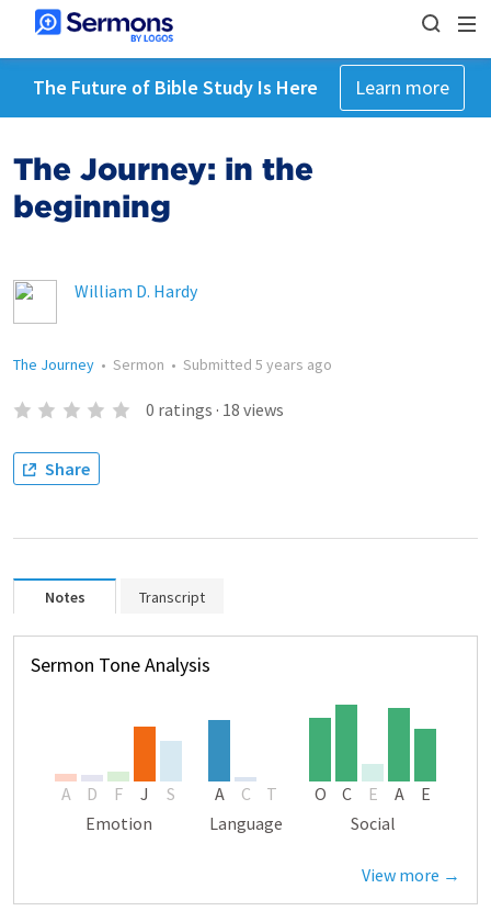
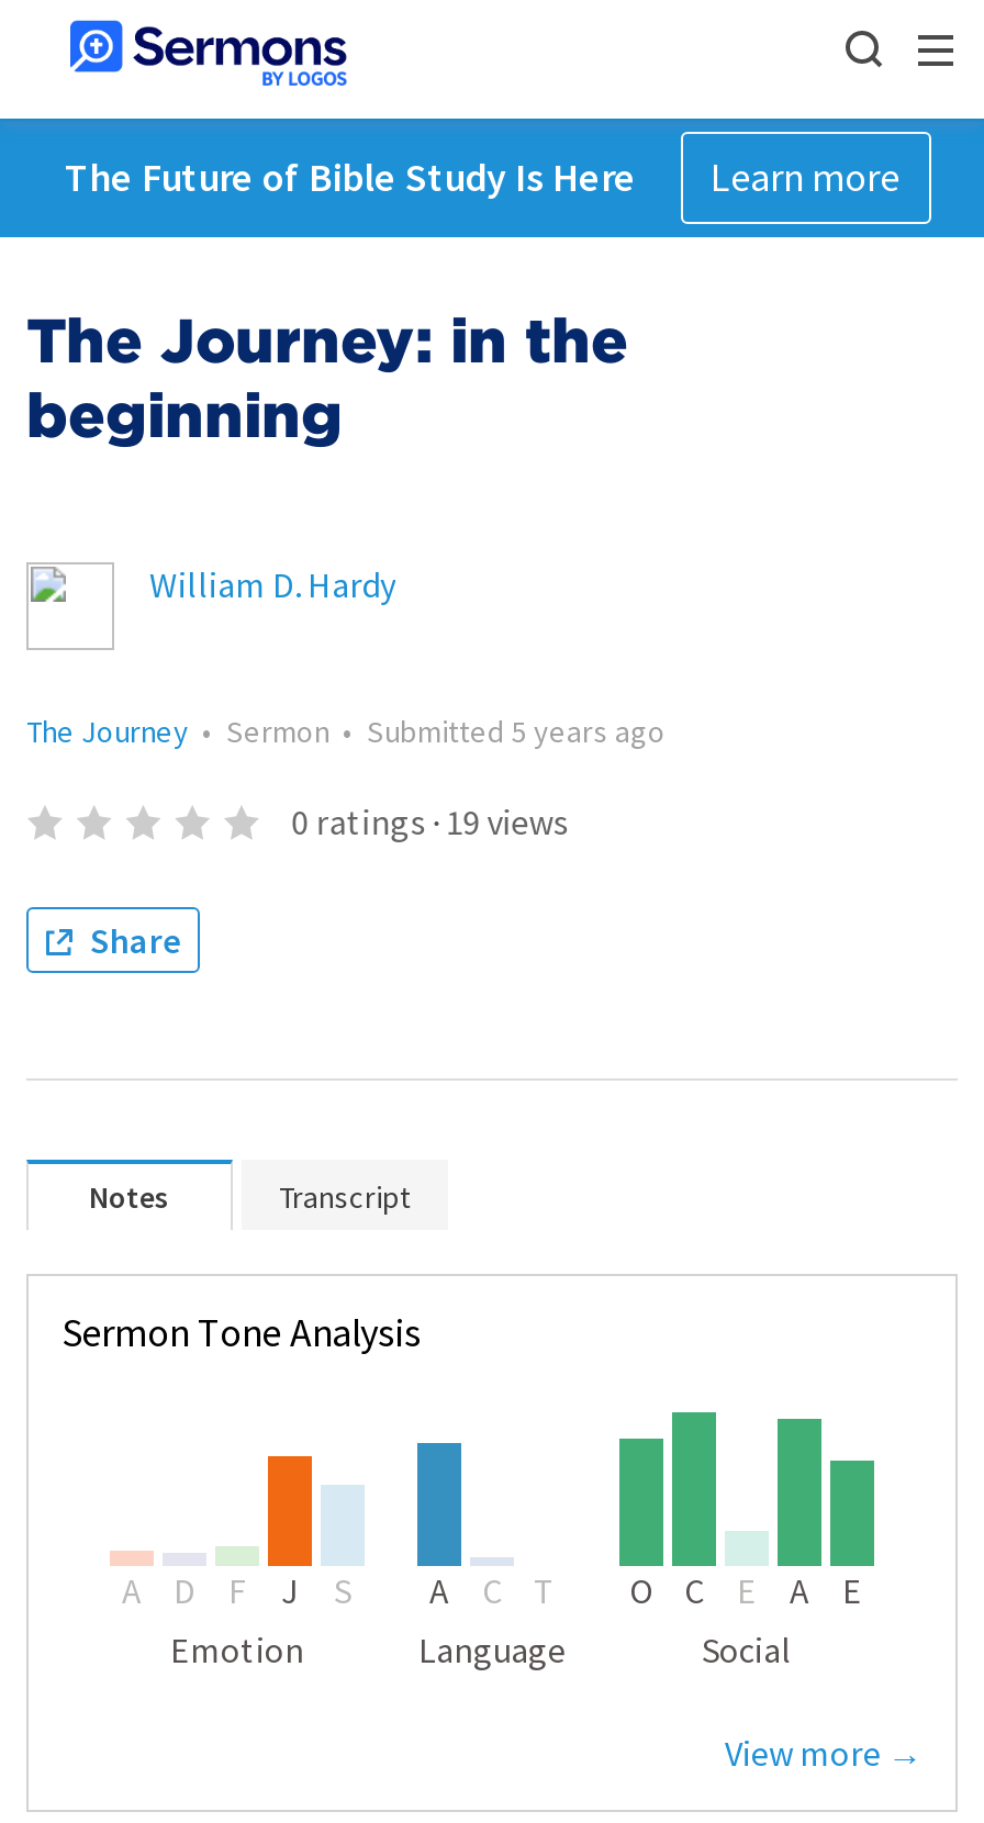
- 0 ratings · 18 views
+ 0 ratings · 19 views
